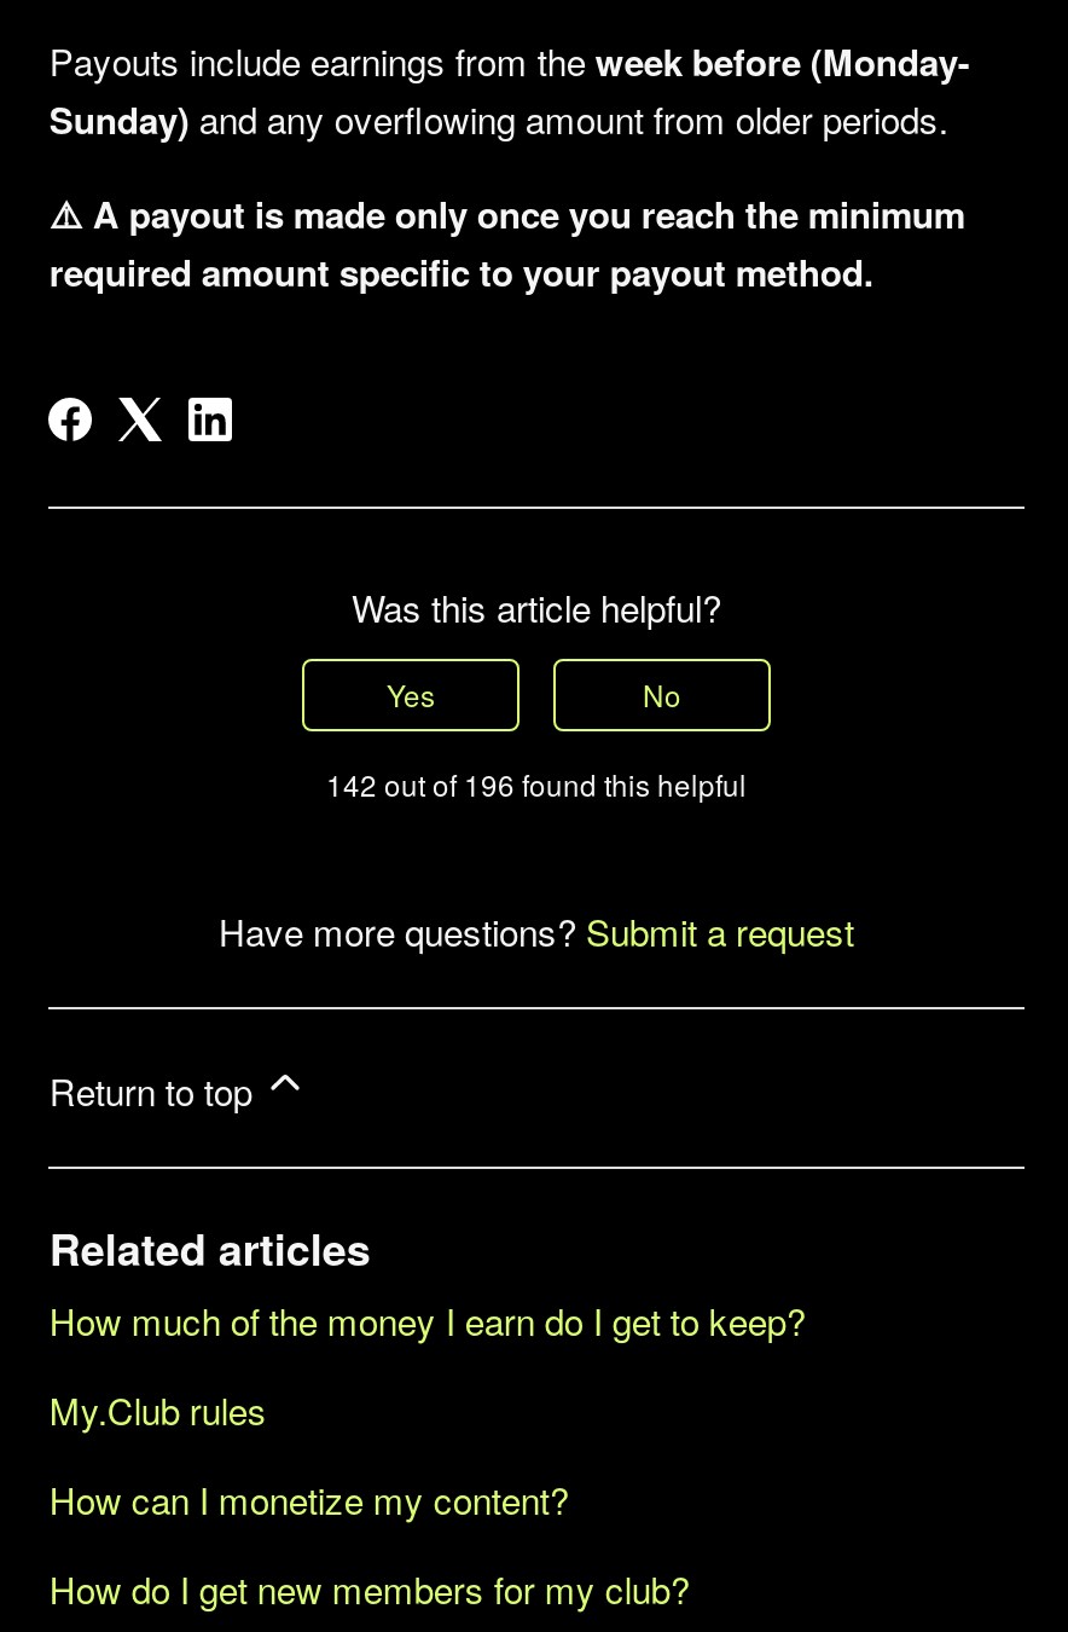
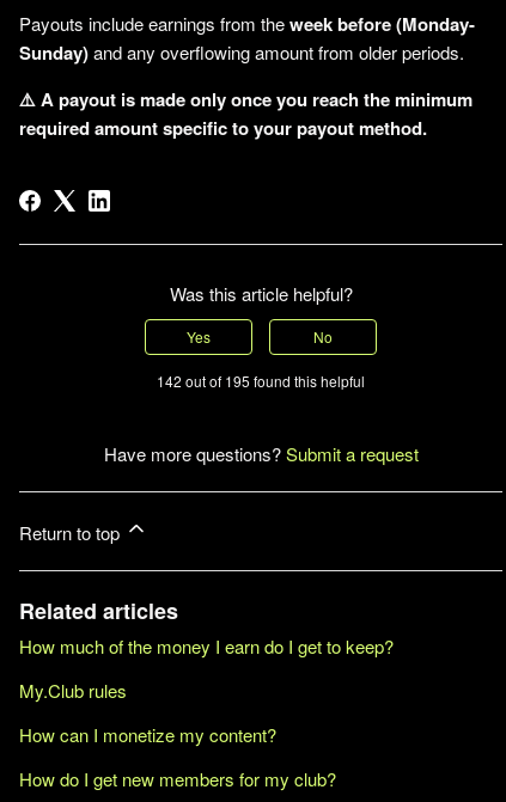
- 142 out of 196 found this helpful
+ 142 out of 195 found this helpful
